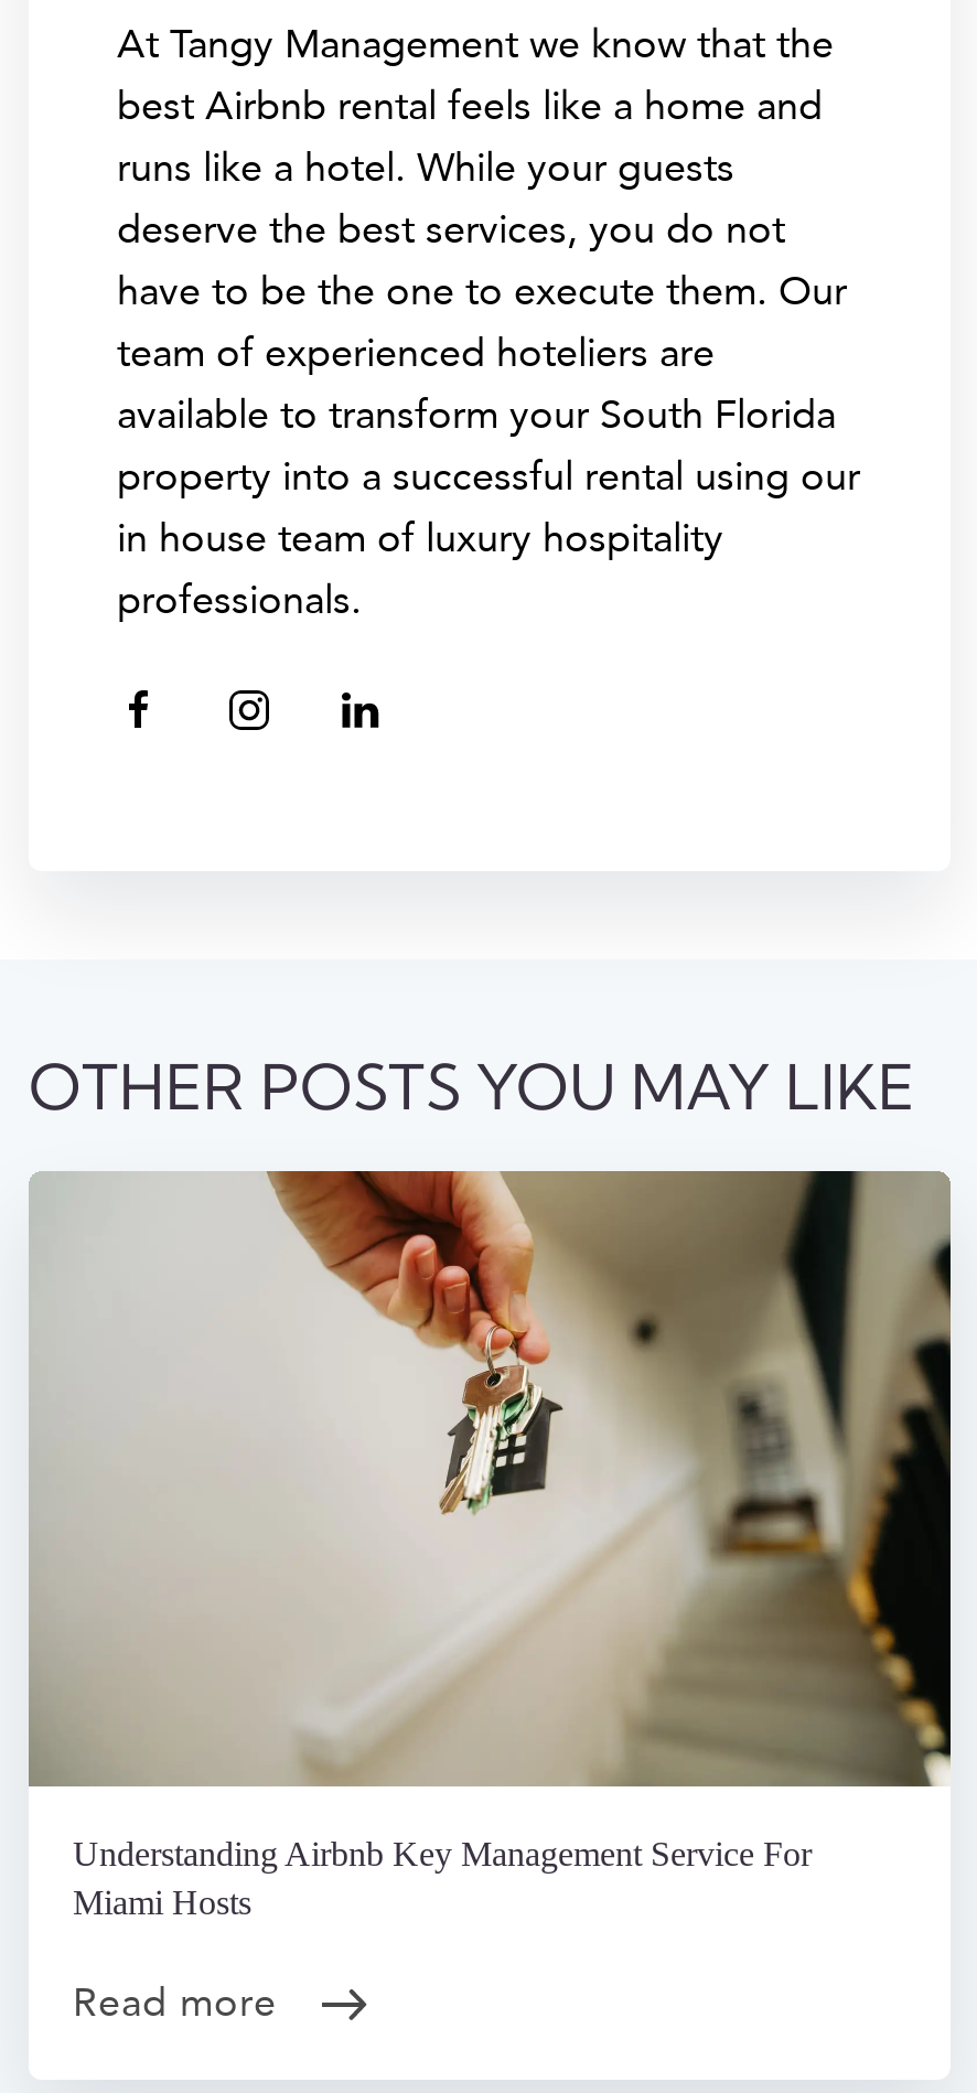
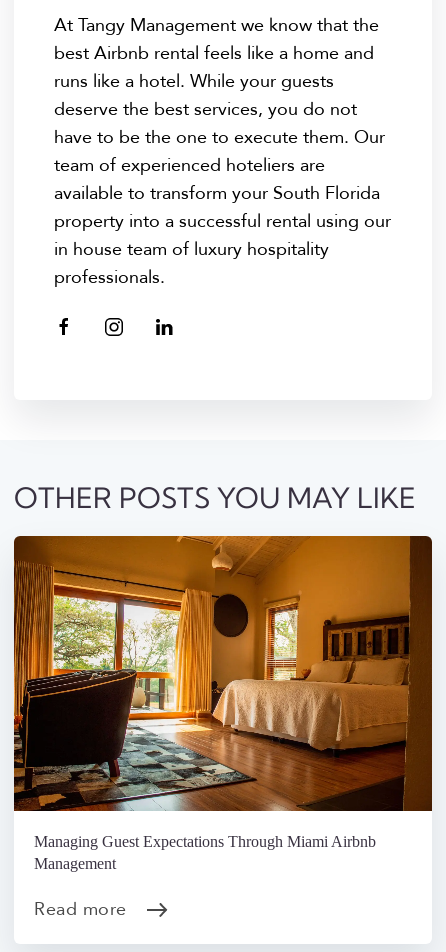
- [image]
- Understanding Airbnb Key Management Service For
- Miami Hosts
+ [image]
+ Managing Guest Expectations Through Miami Airbnb
+ Management
